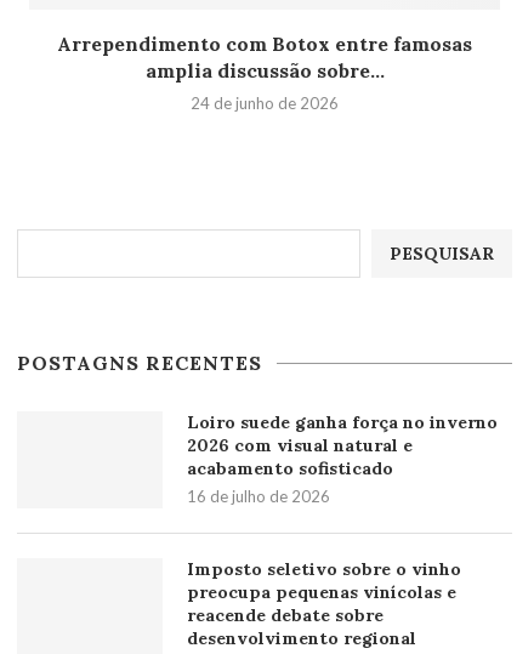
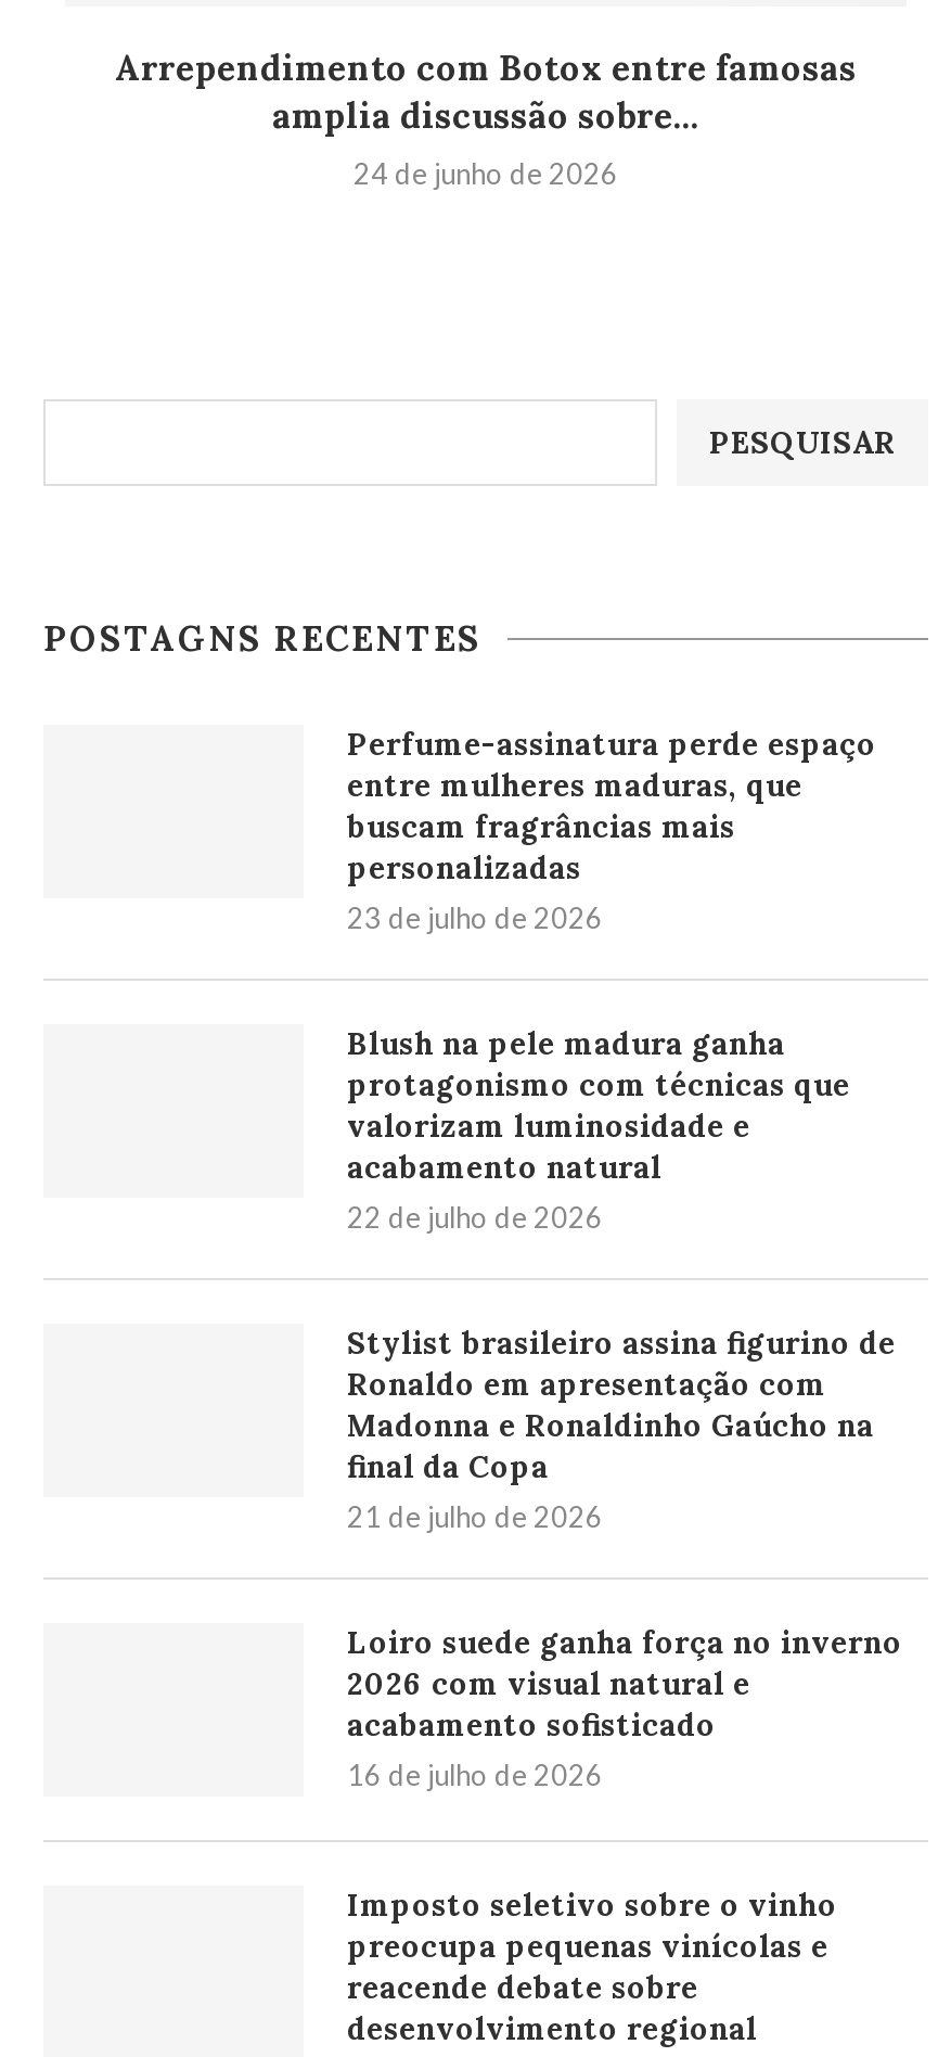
+ Perfume-assinatura perde espaço
+ entre mulheres maduras, que
+ buscam fragrâncias mais
+ personalizadas
+ 23 de julho de 2026
+ Blush na pele madura ganha
+ protagonismo com técnicas que
+ valorizam luminosidade e
+ acabamento natural
+ 22 de julho de 2026
+ Stylist brasileiro assina figurino de
+ Ronaldo em apresentação com
+ Madonna e Ronaldinho Gaúcho na
+ final da Copa
+ 21 de julho de 2026
